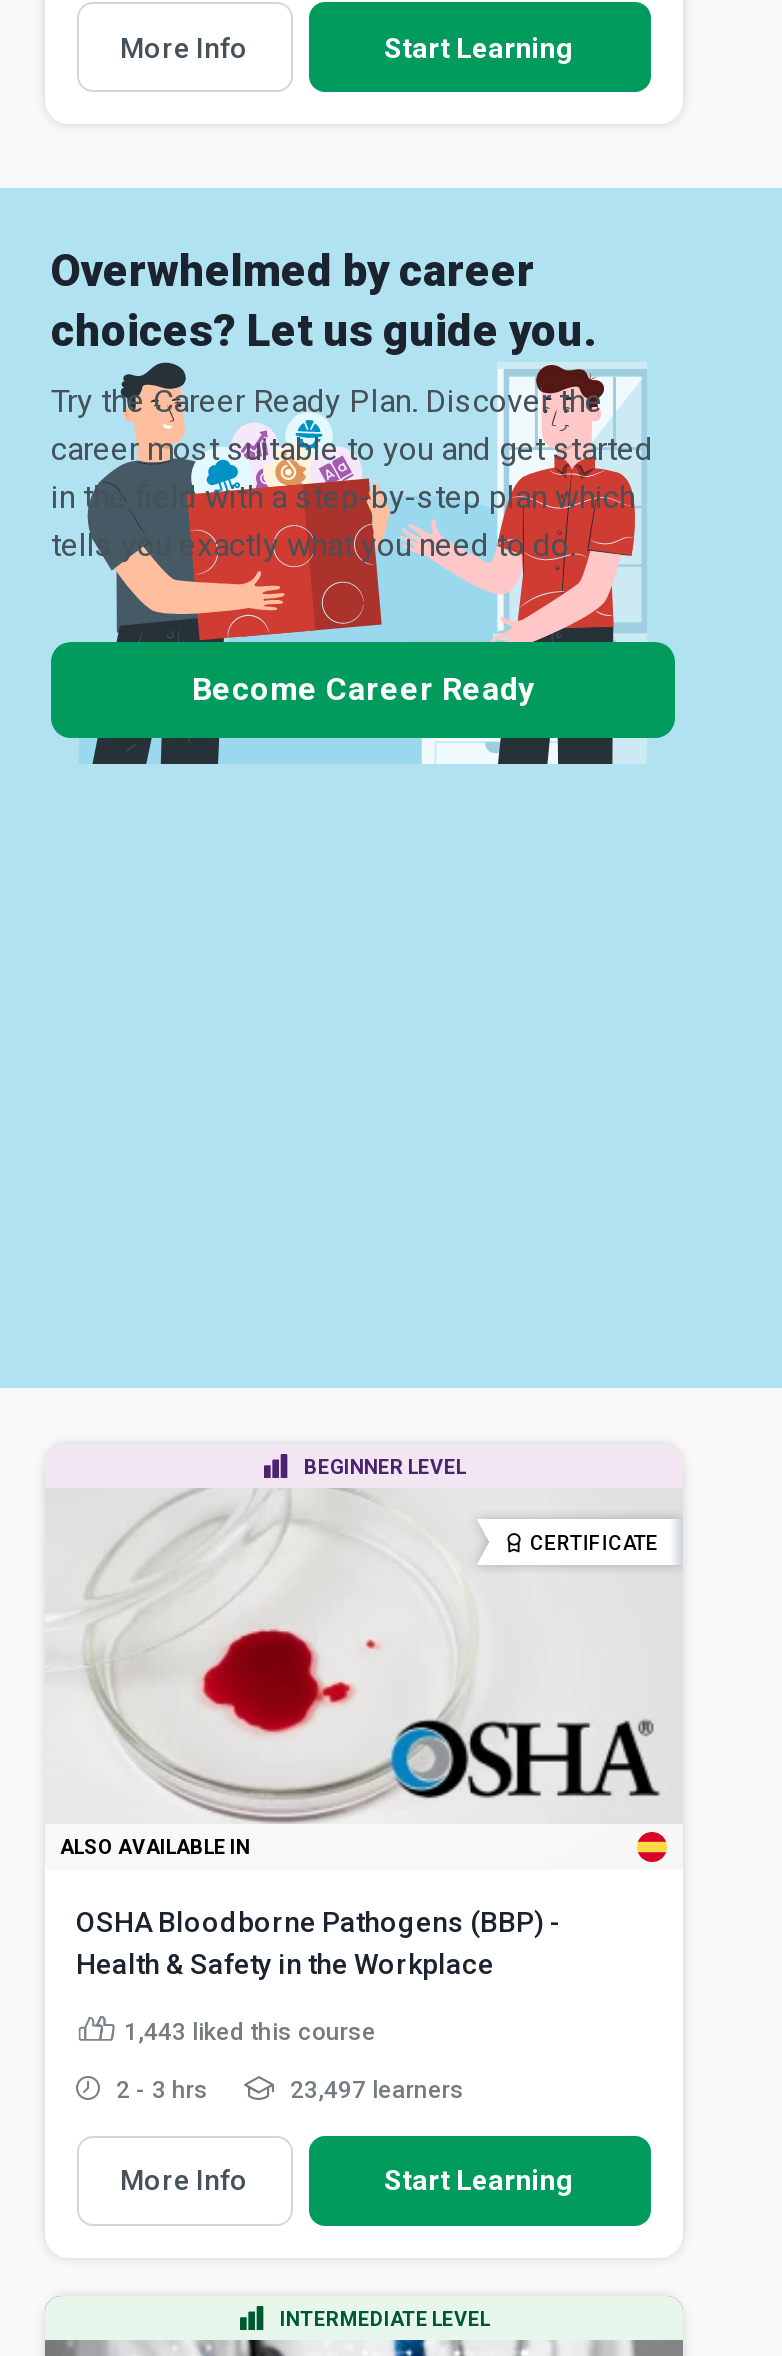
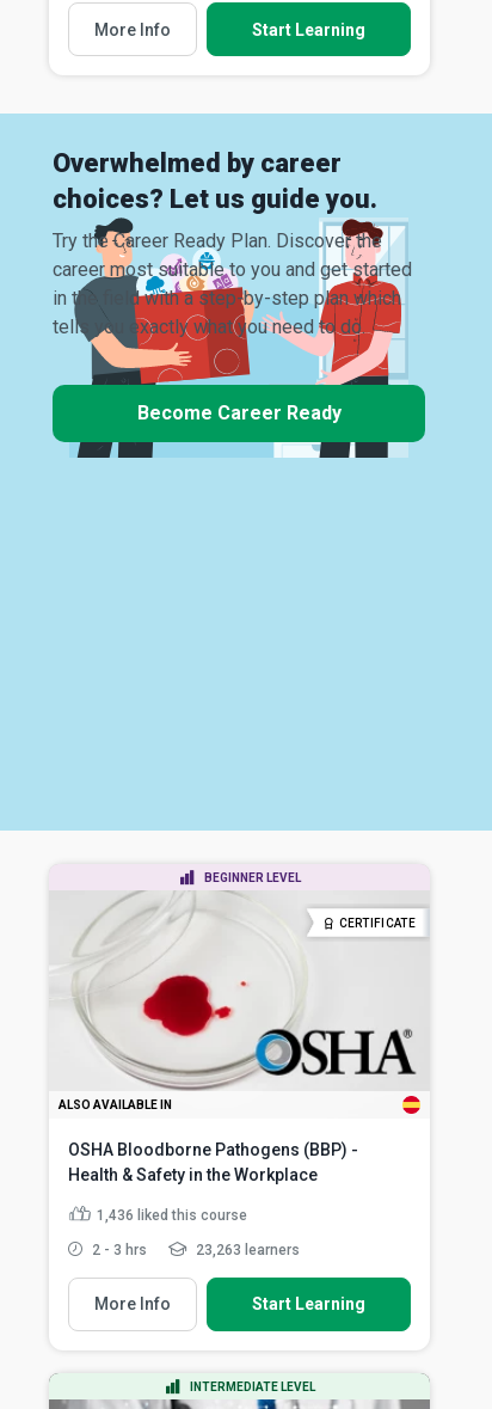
- 1,443 liked this course
+ 1,436 liked this course

- 23,497 learners
+ 23,263 learners
